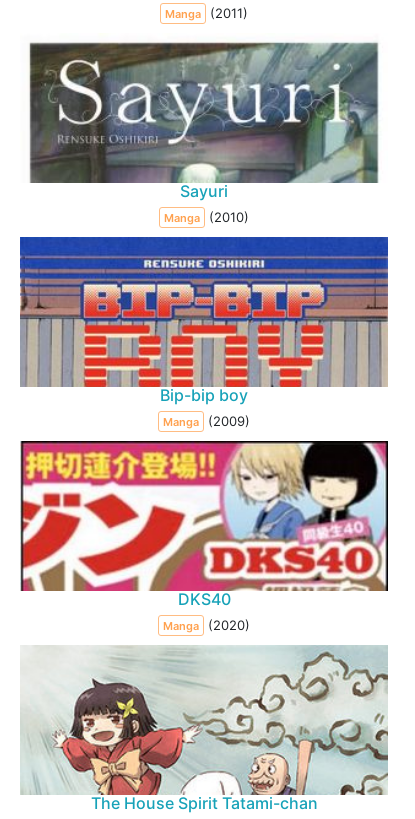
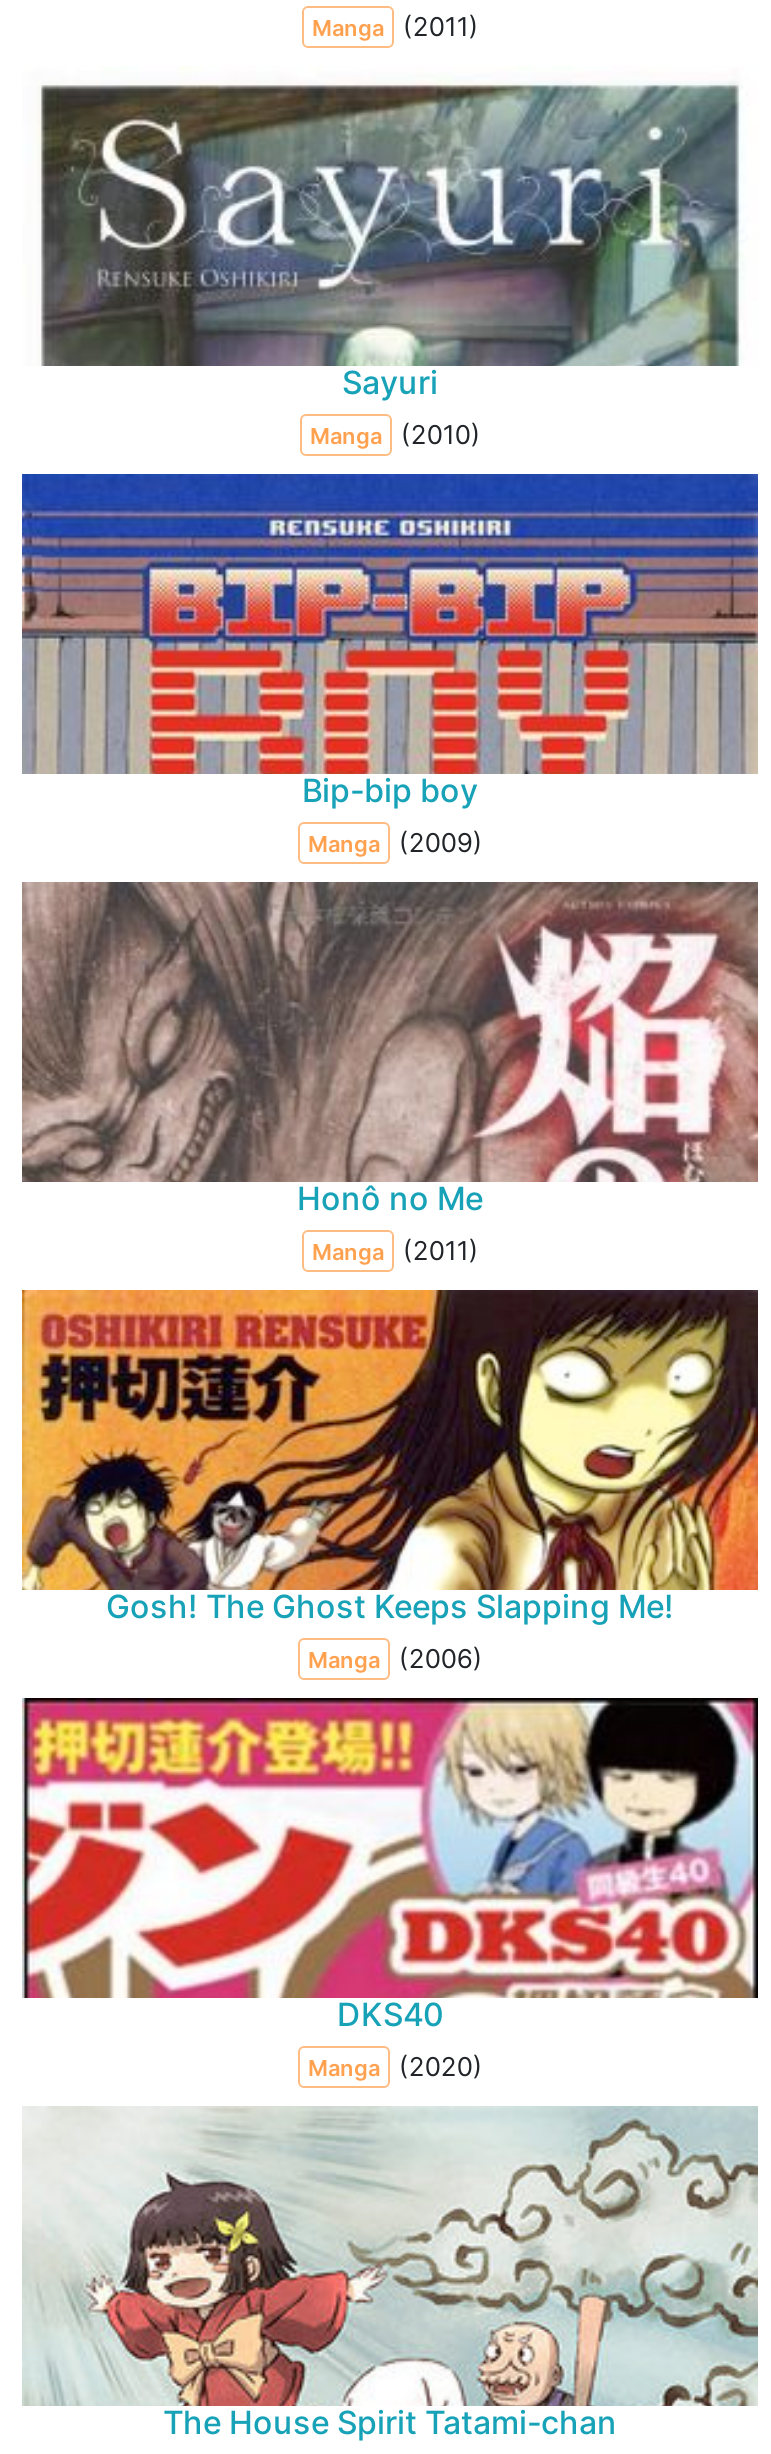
+ [image]
+ Gosh! The Ghost Keeps Slapping Me!
+ Manga
+ (2006)

+ [image]
+ Honô no Me
+ Manga
+ (2011)
